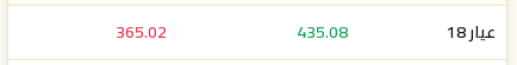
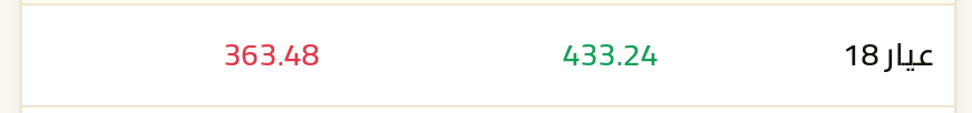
- 365.02
+ 363.48

- 435.08
+ 433.24
